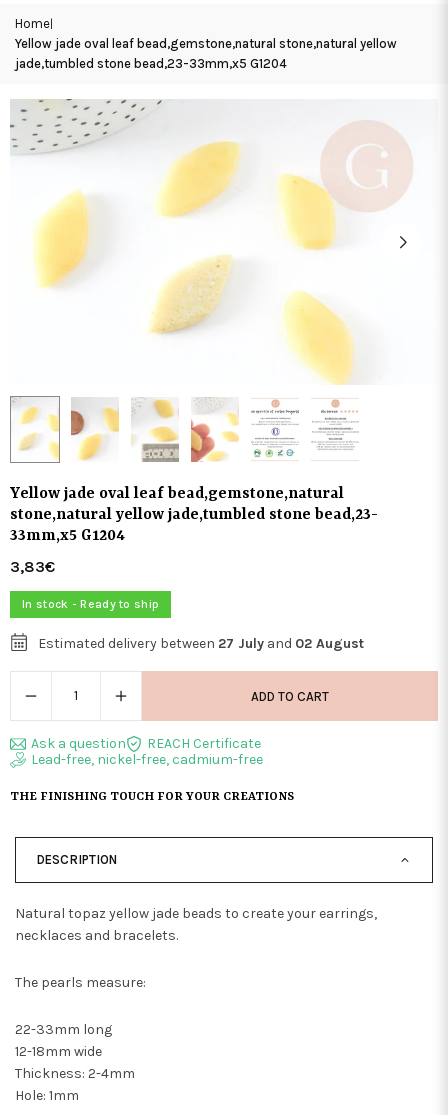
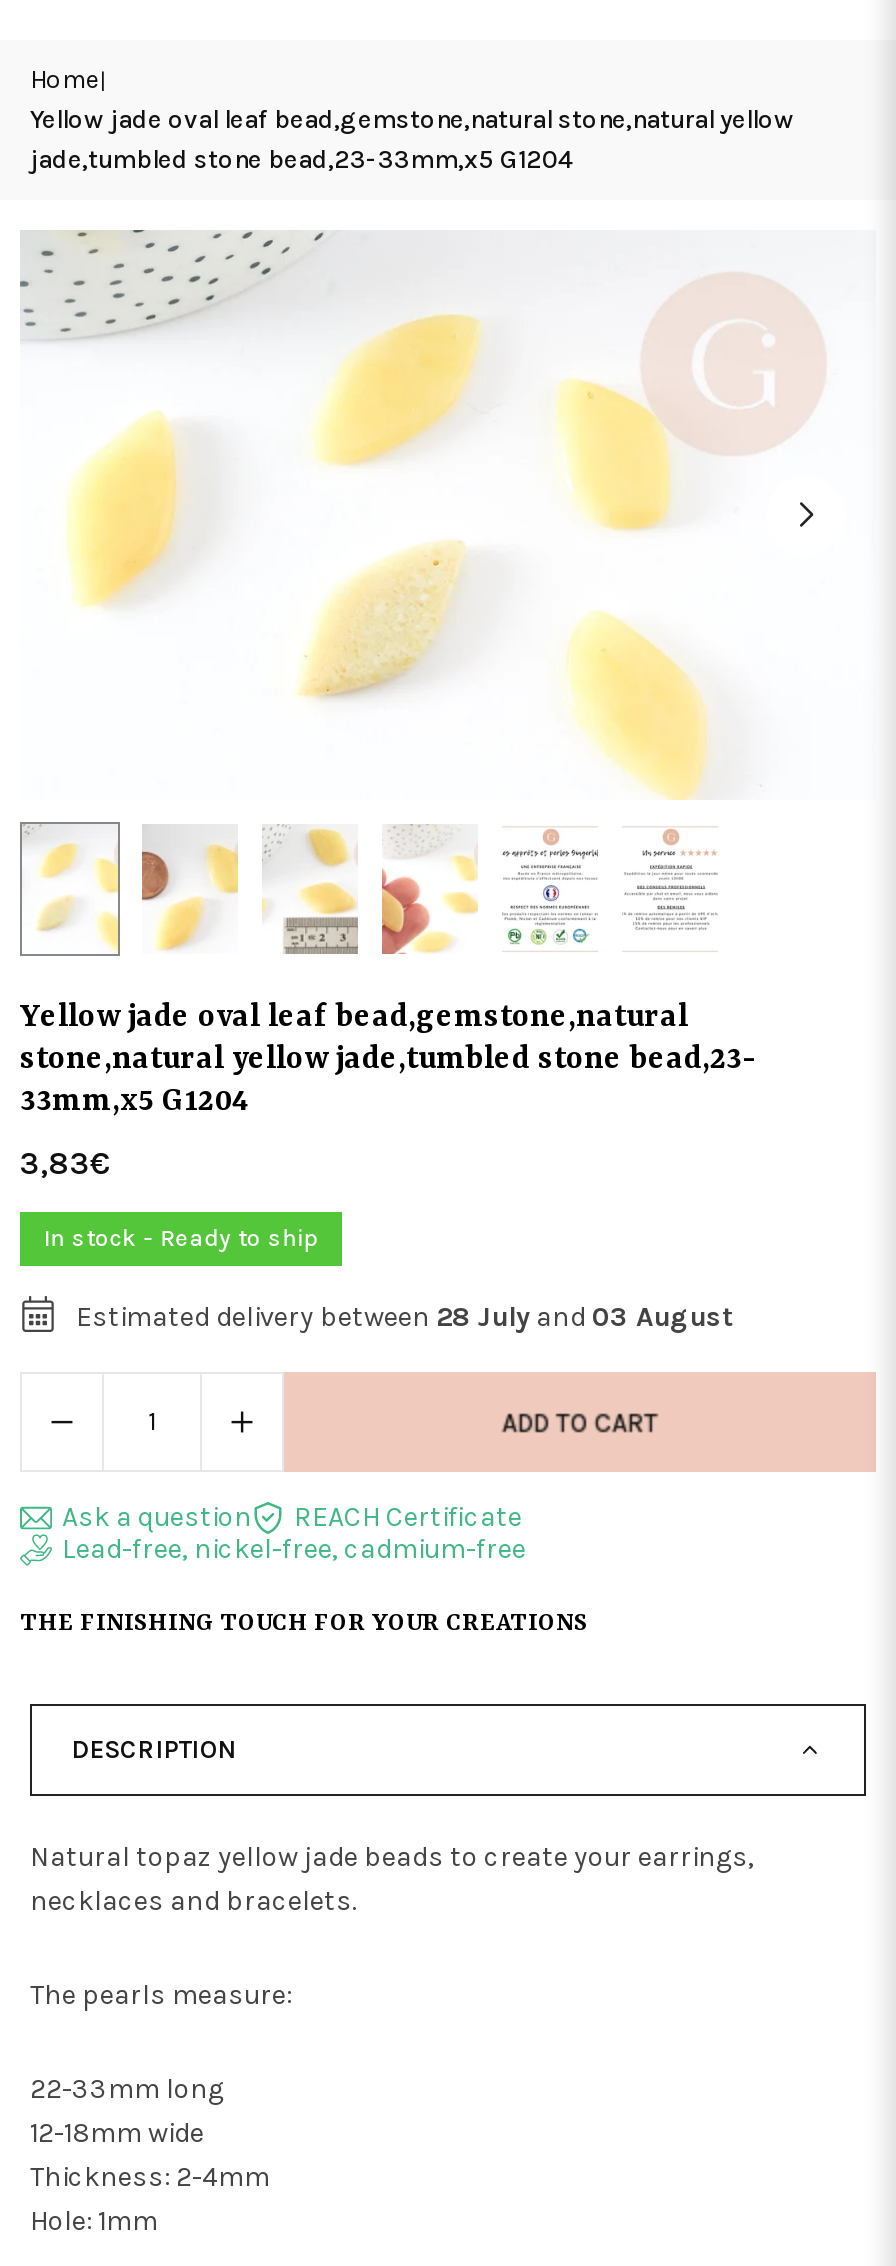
- Estimated delivery between 27 July and 02 August
+ Estimated delivery between 28 July and 03 August
